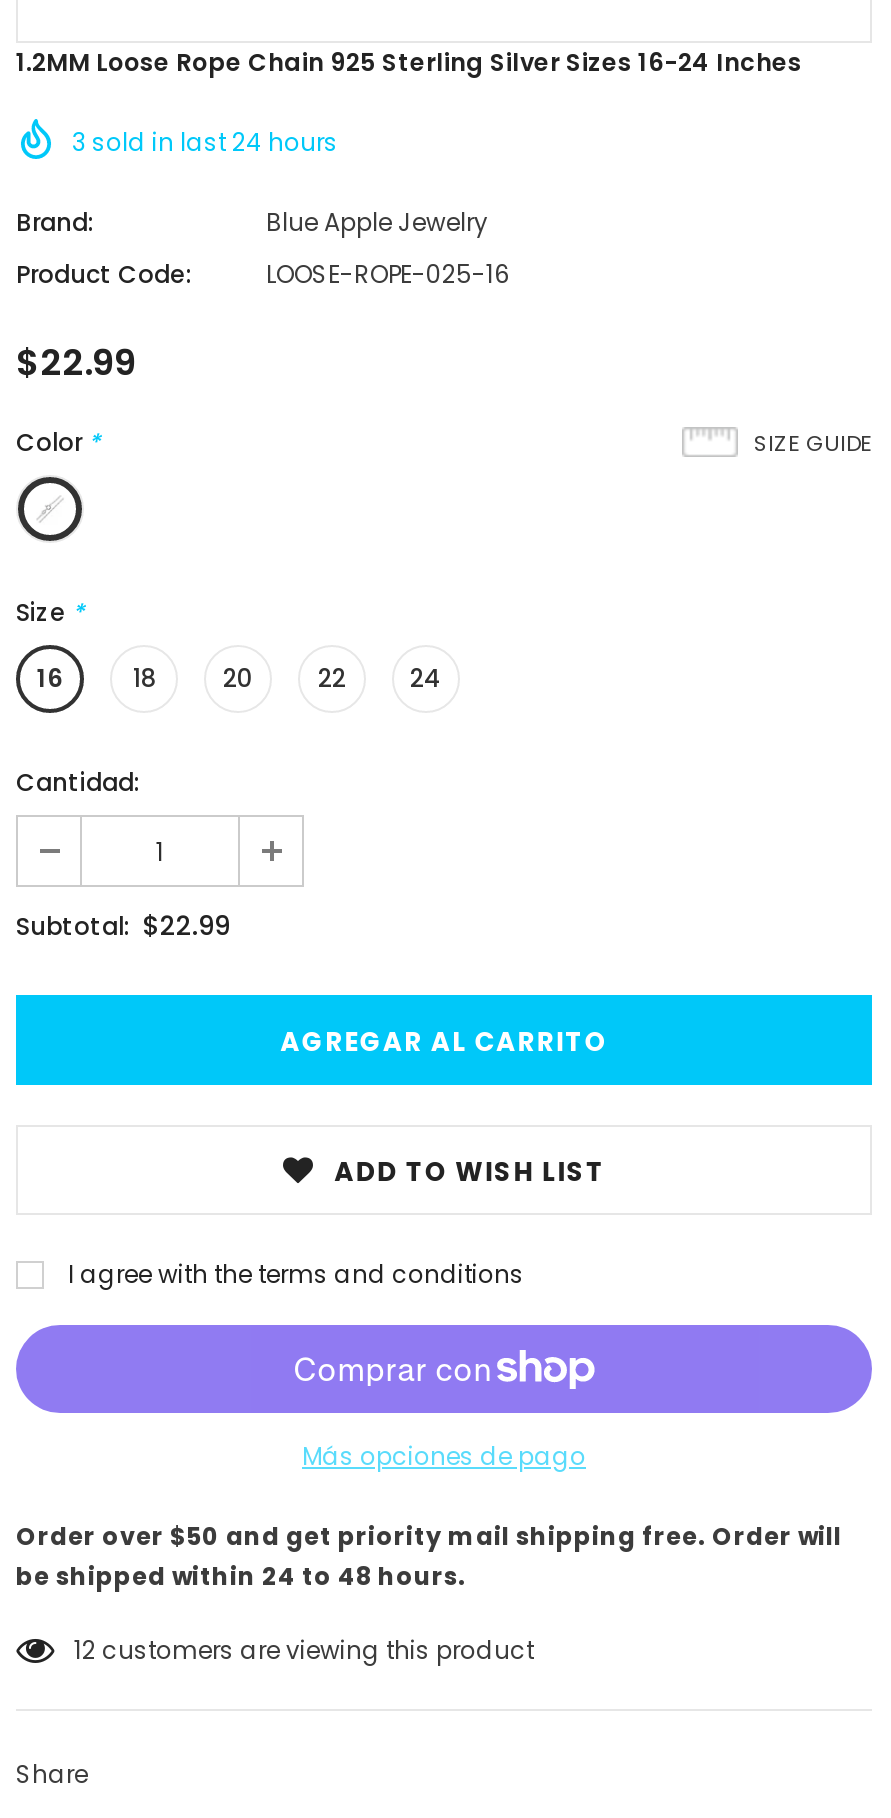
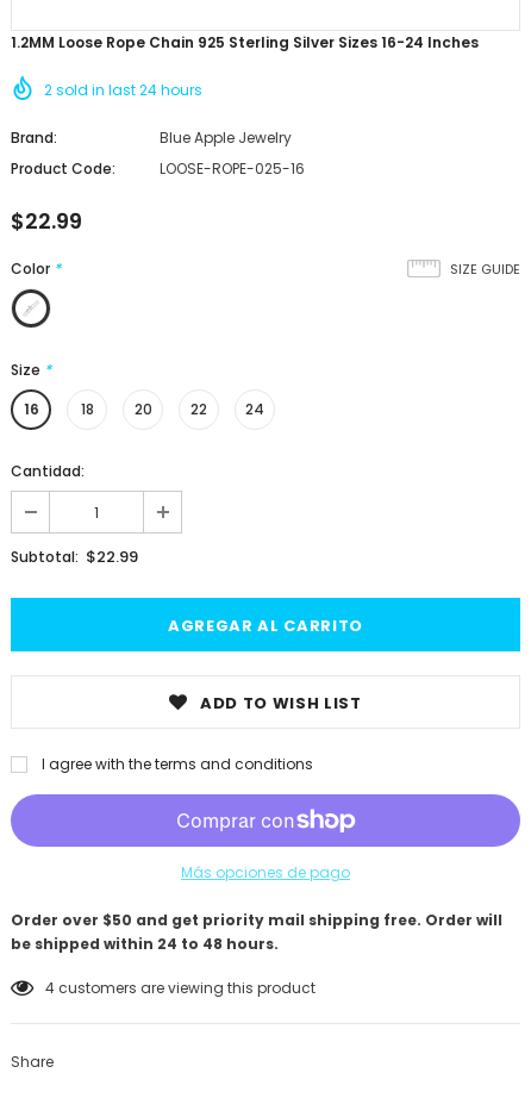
- 3 sold in last 24 hours
+ 2 sold in last 24 hours

- 12 customers are viewing this product
+ 4 customers are viewing this product
